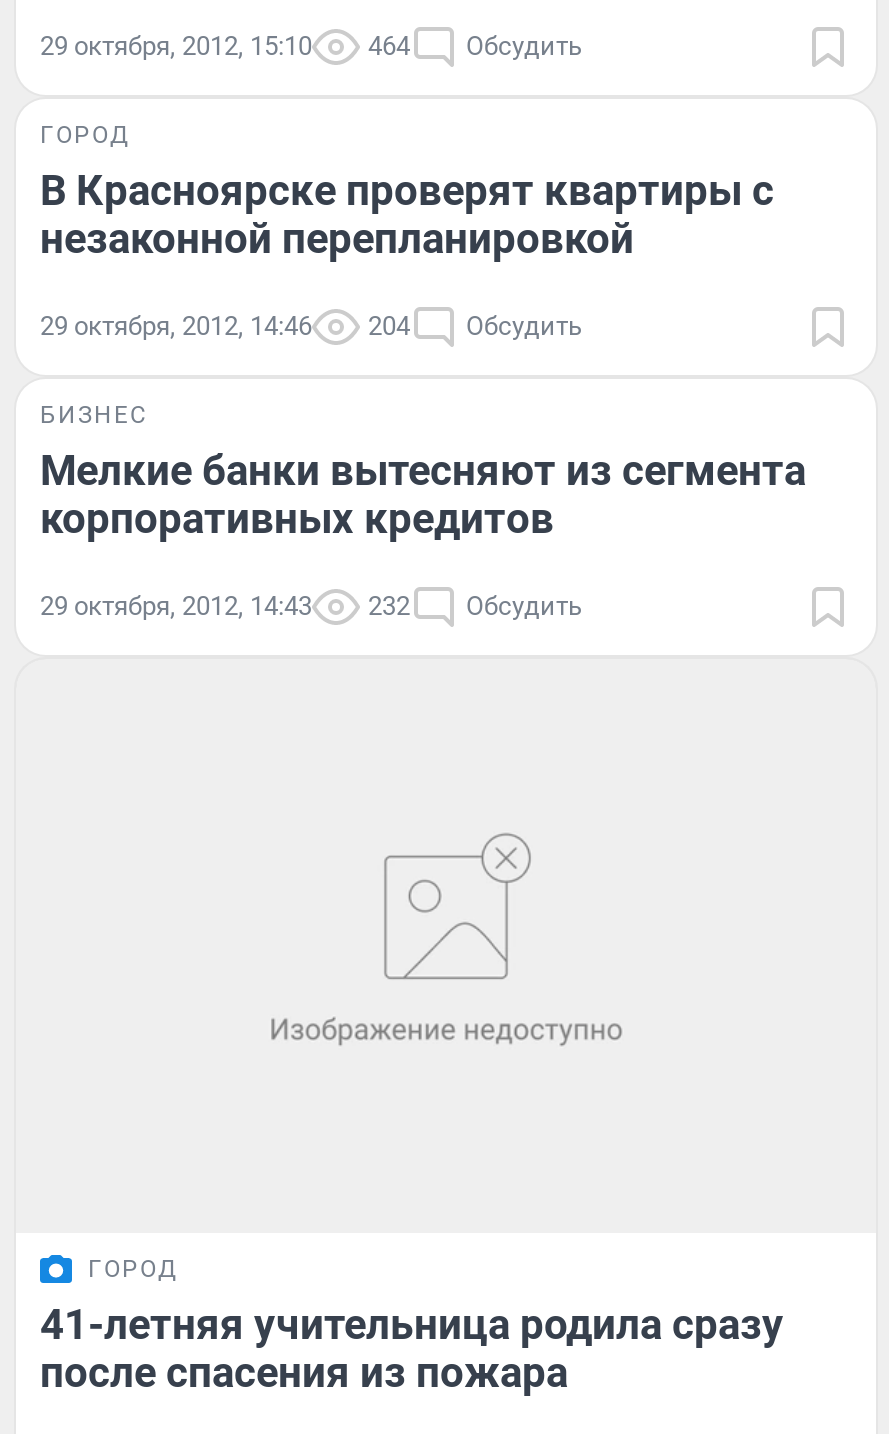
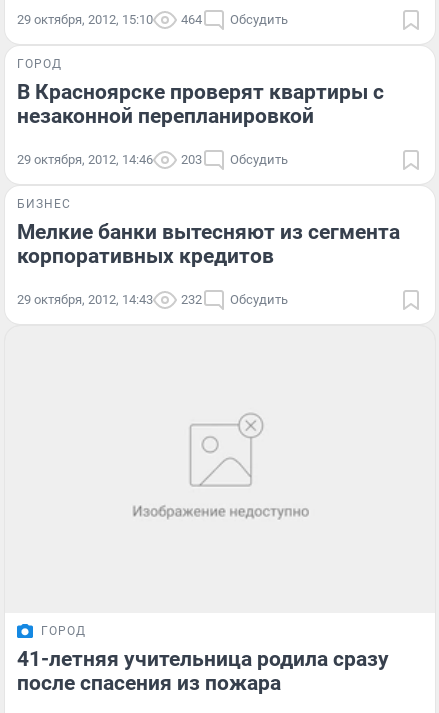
- 29 октября, 2012, 14:46 204 Обсудить
+ 29 октября, 2012, 14:46 203 Обсудить
